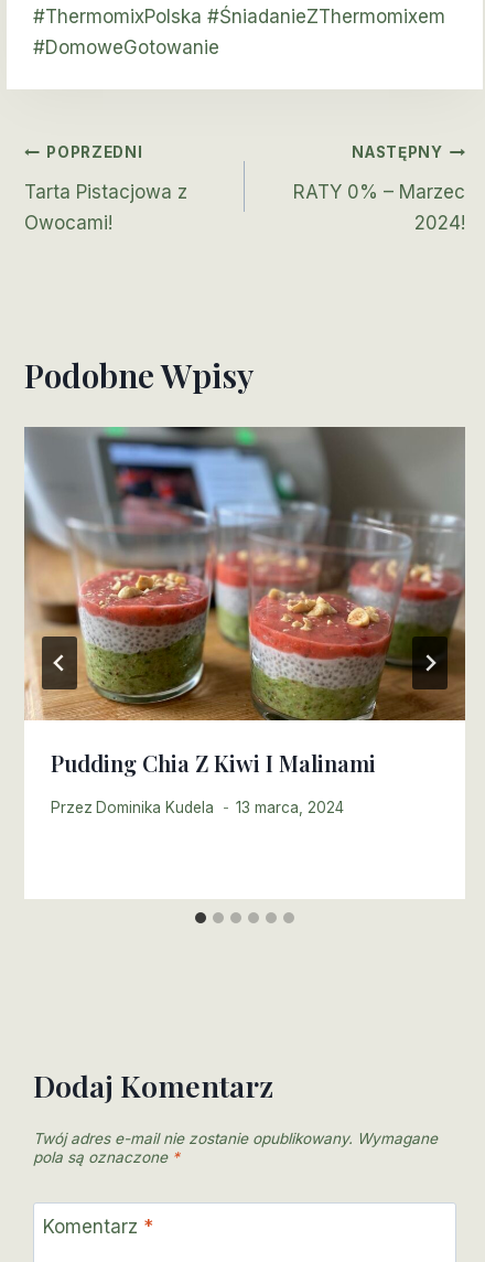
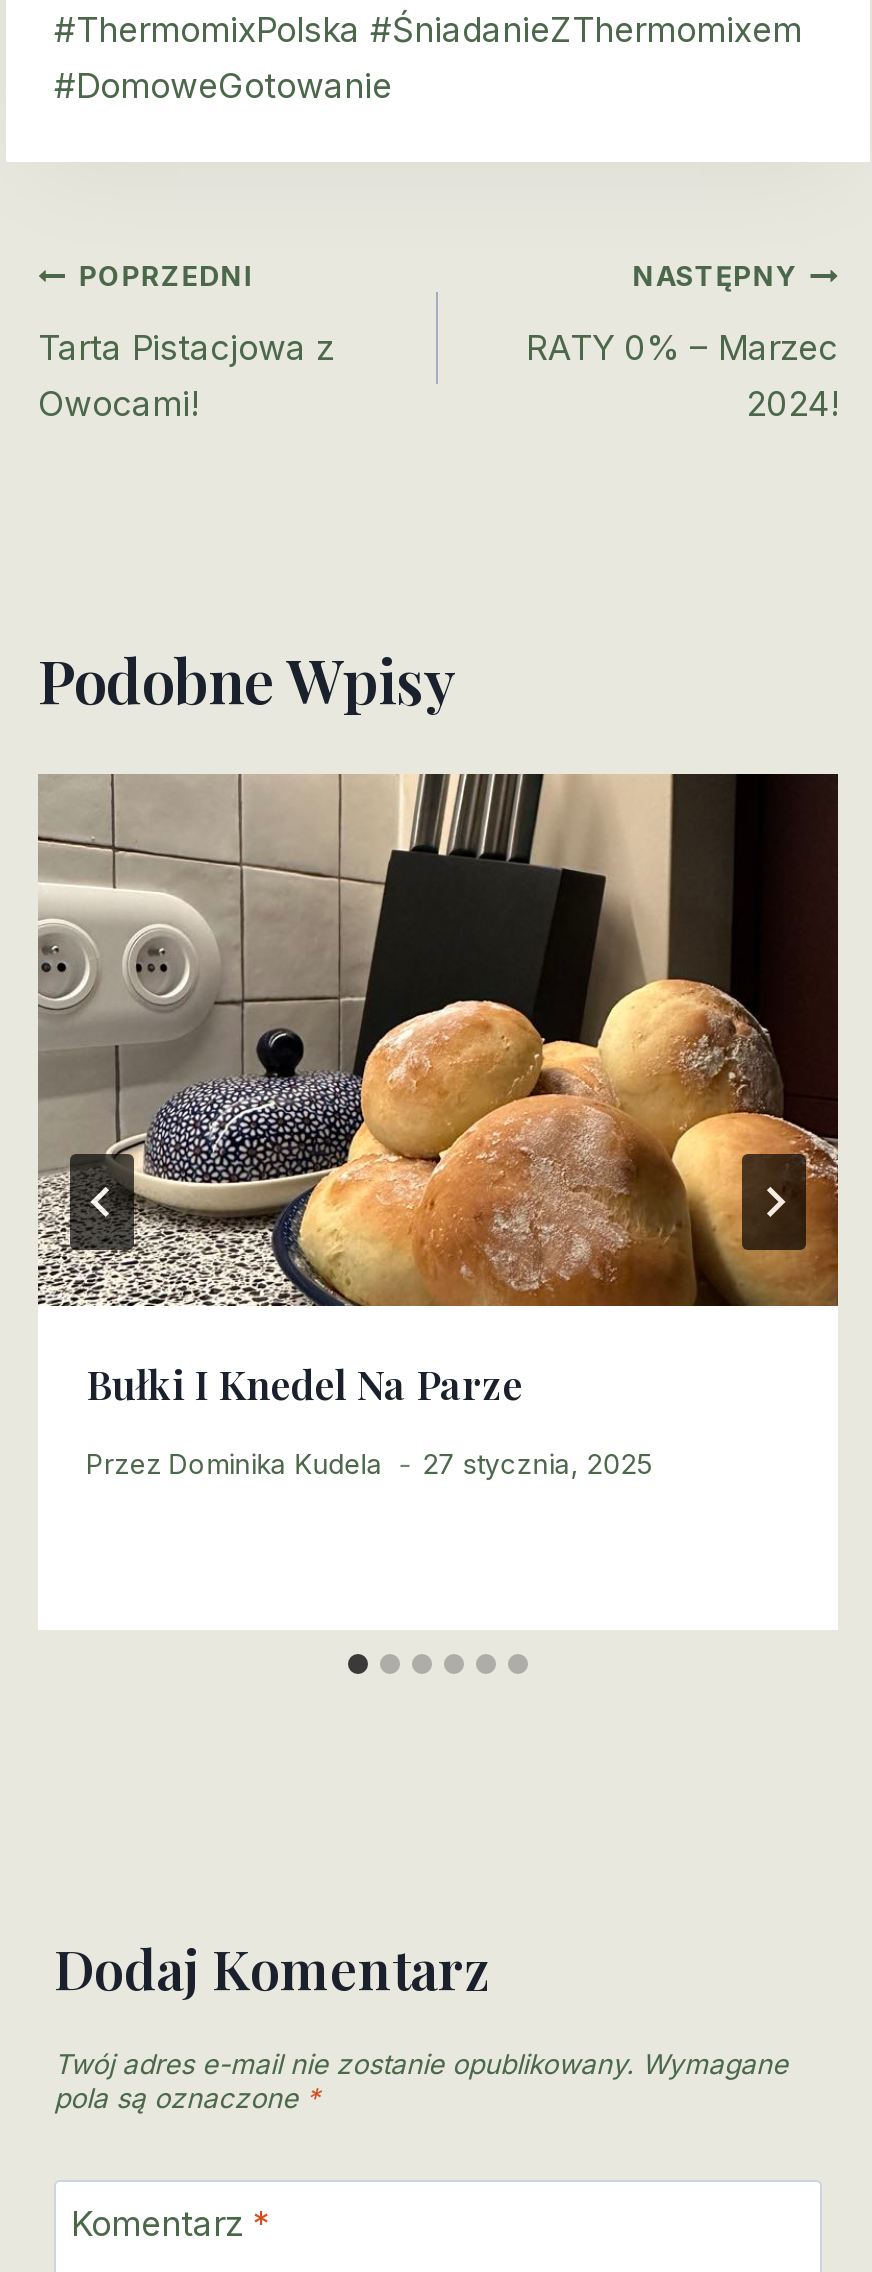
- [image]
- Pudding Chia Z Kiwi I Malinami
+ [image]
+ Bułki I Knedel Na Parze

- Przez Dominika Kudela 13 marca, 2024
+ Przez Dominika Kudela 27 stycznia, 2025
